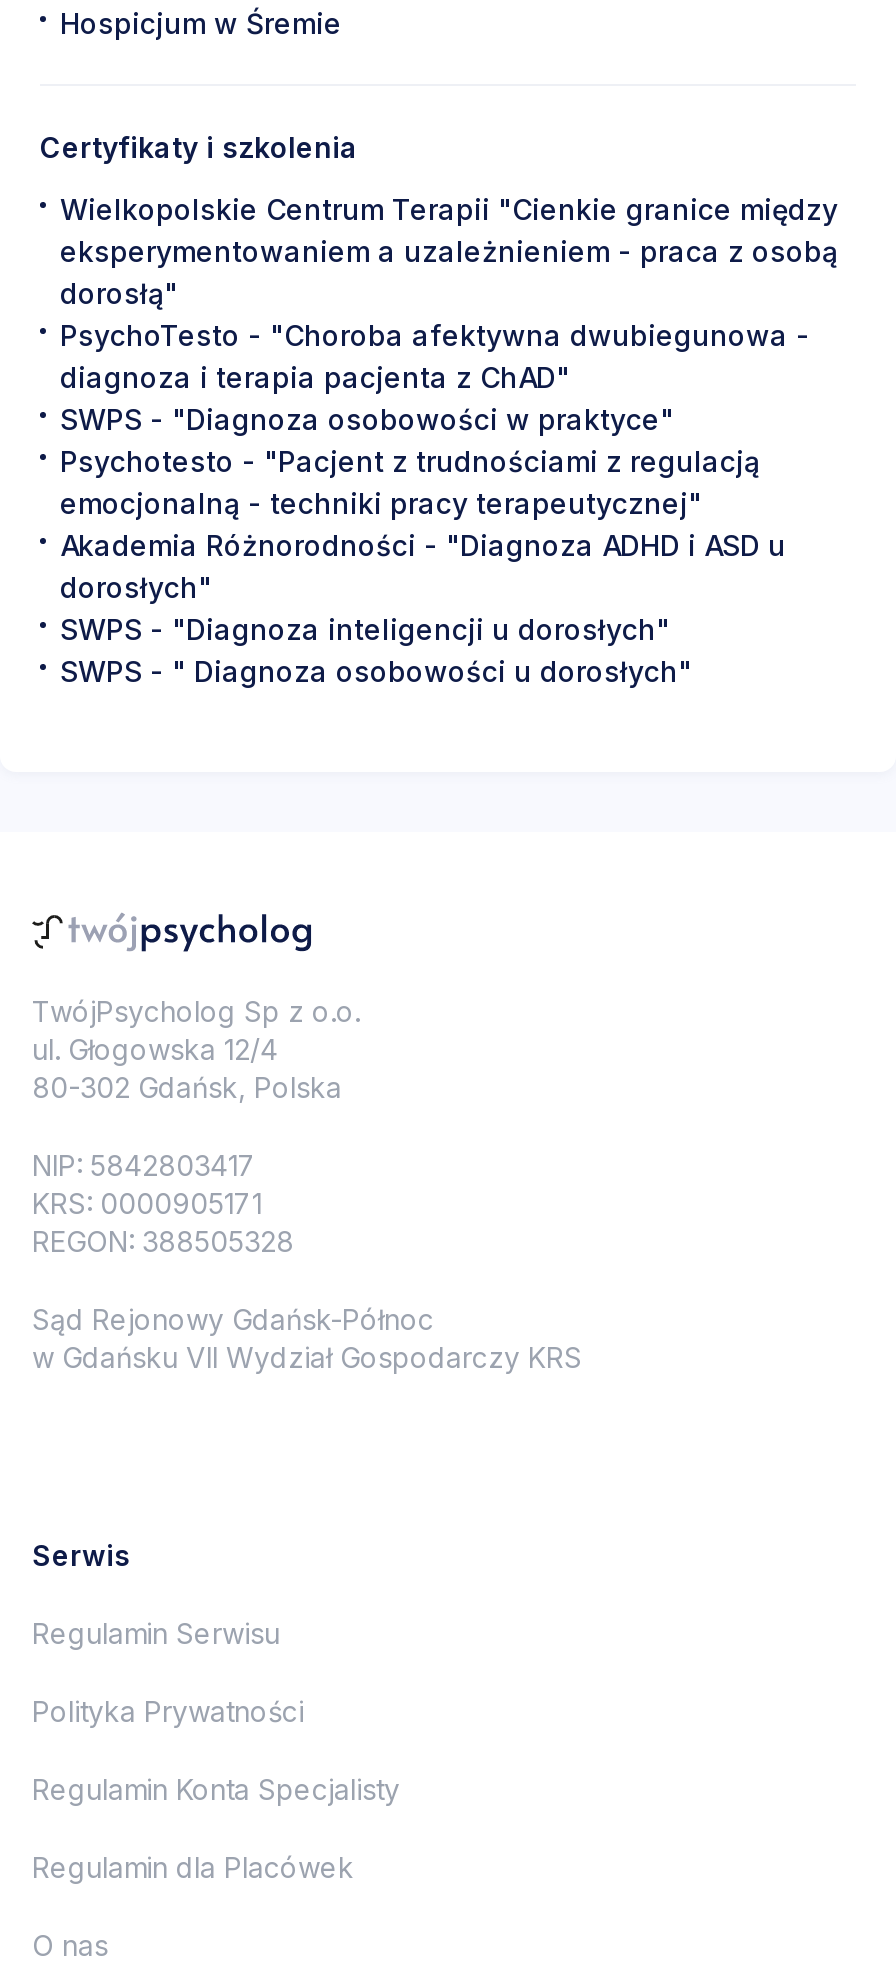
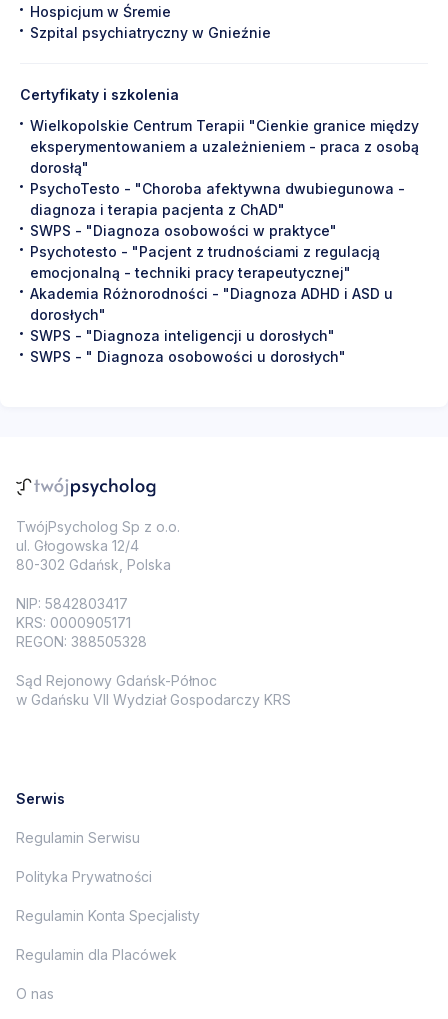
+ Szpital psychiatryczny w Gnieźnie
